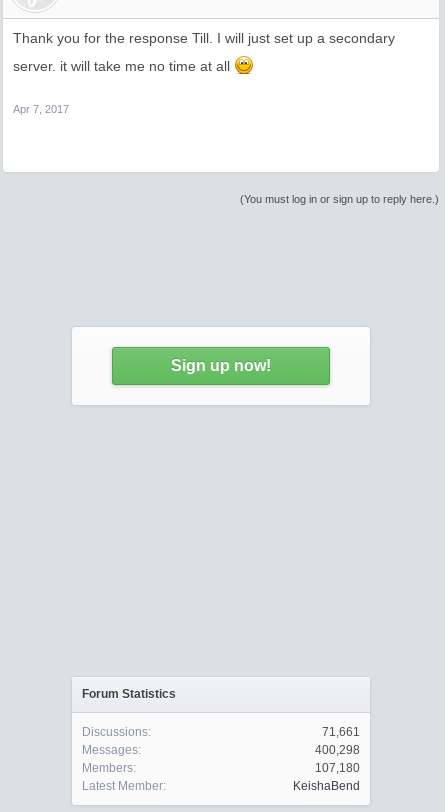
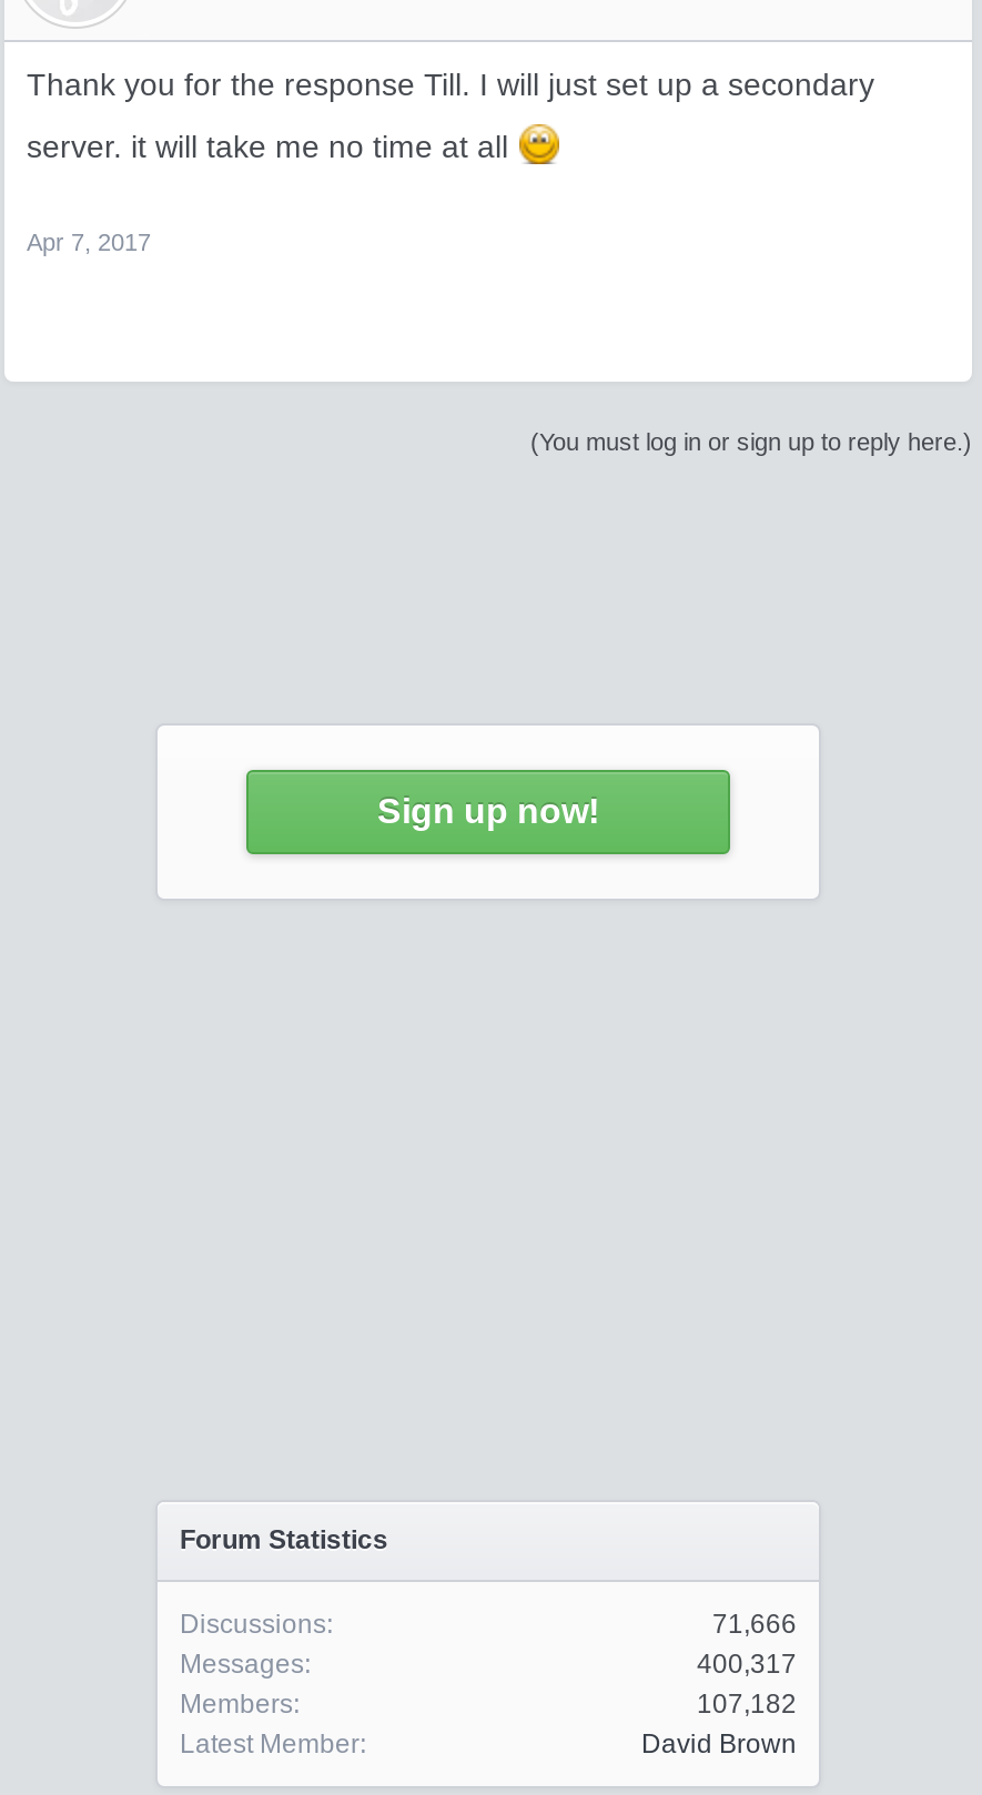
- 71,661
+ 71,666

- 400,298
+ 400,317

- 107,180
+ 107,182

- KeishaBend
+ David Brown
